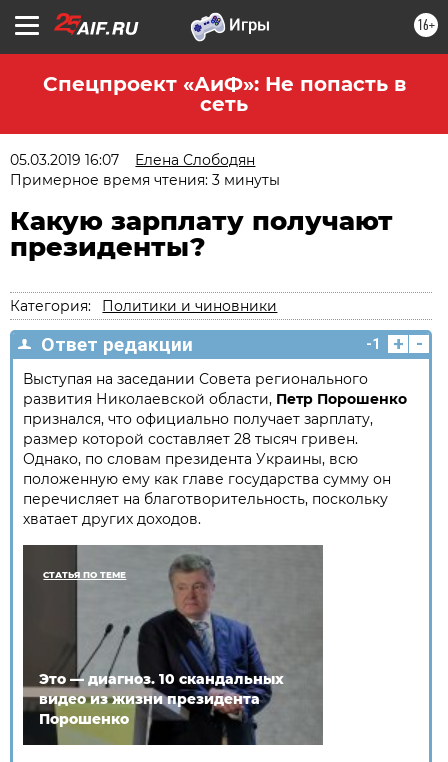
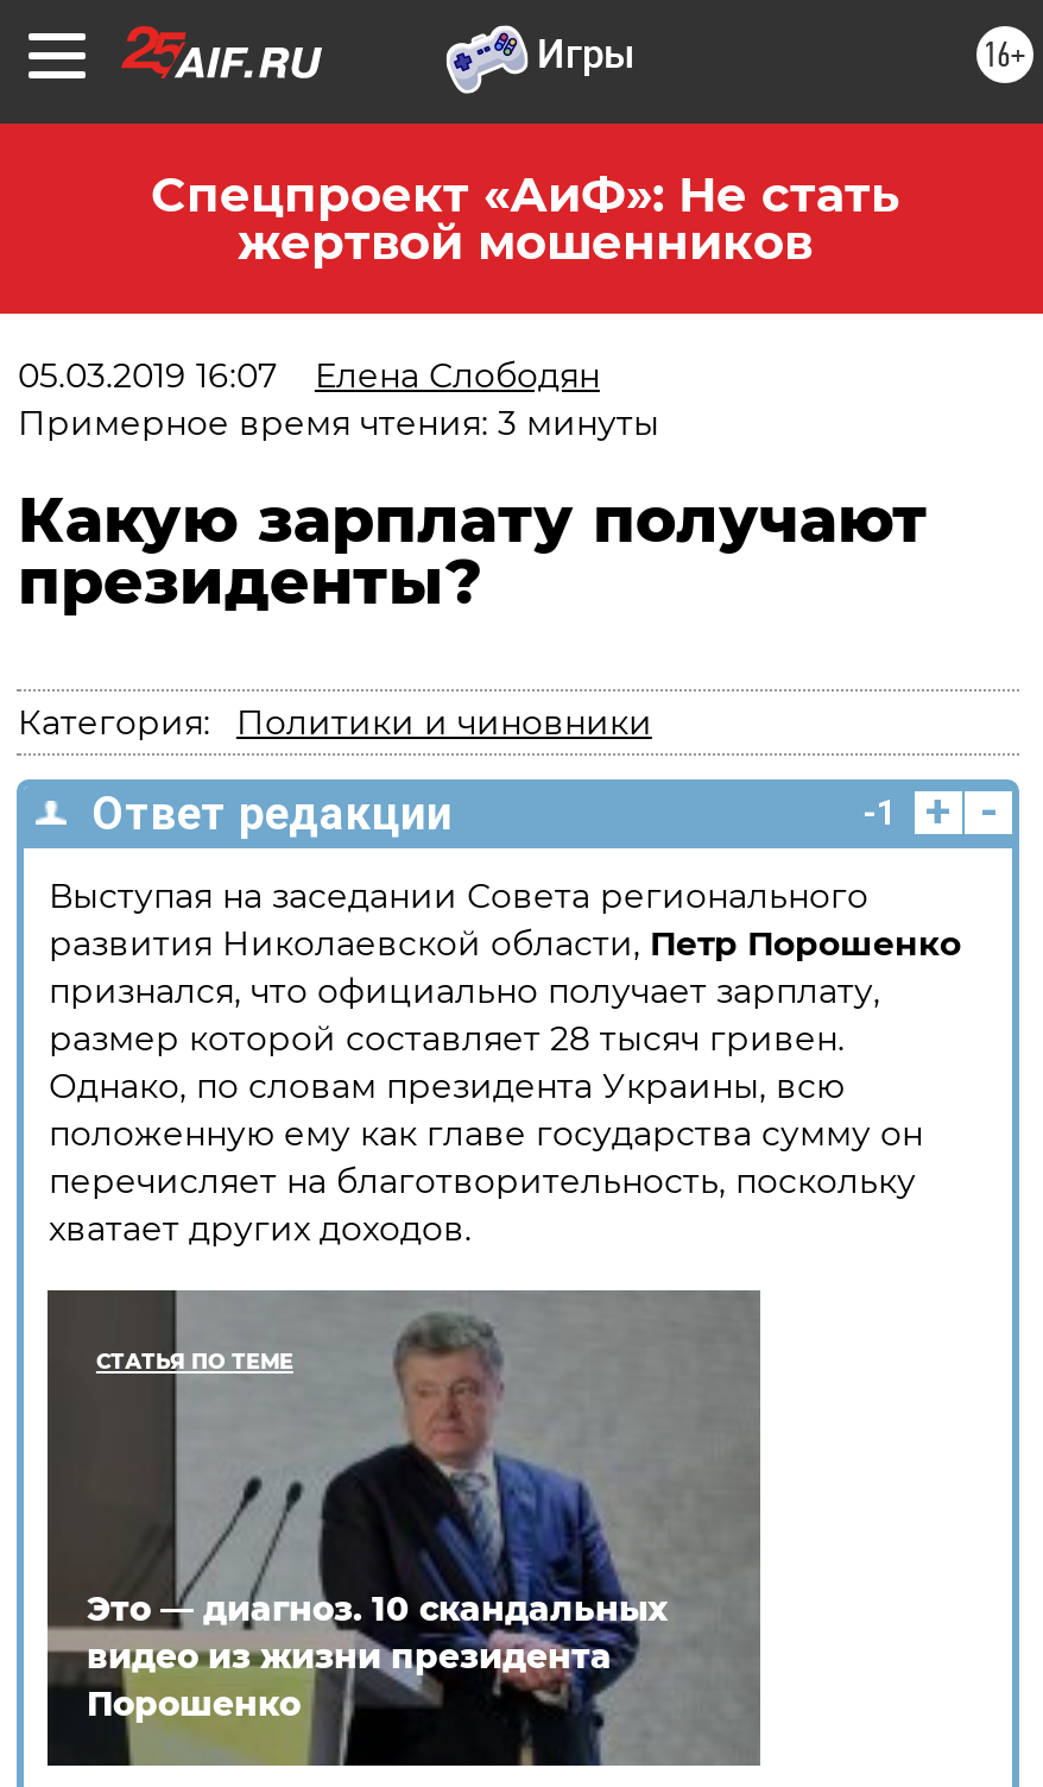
- Спецпроект «АиФ»: Не попасть в
- сеть
+ Спецпроект «АиФ»: Не стать
+ жертвой мошенников
